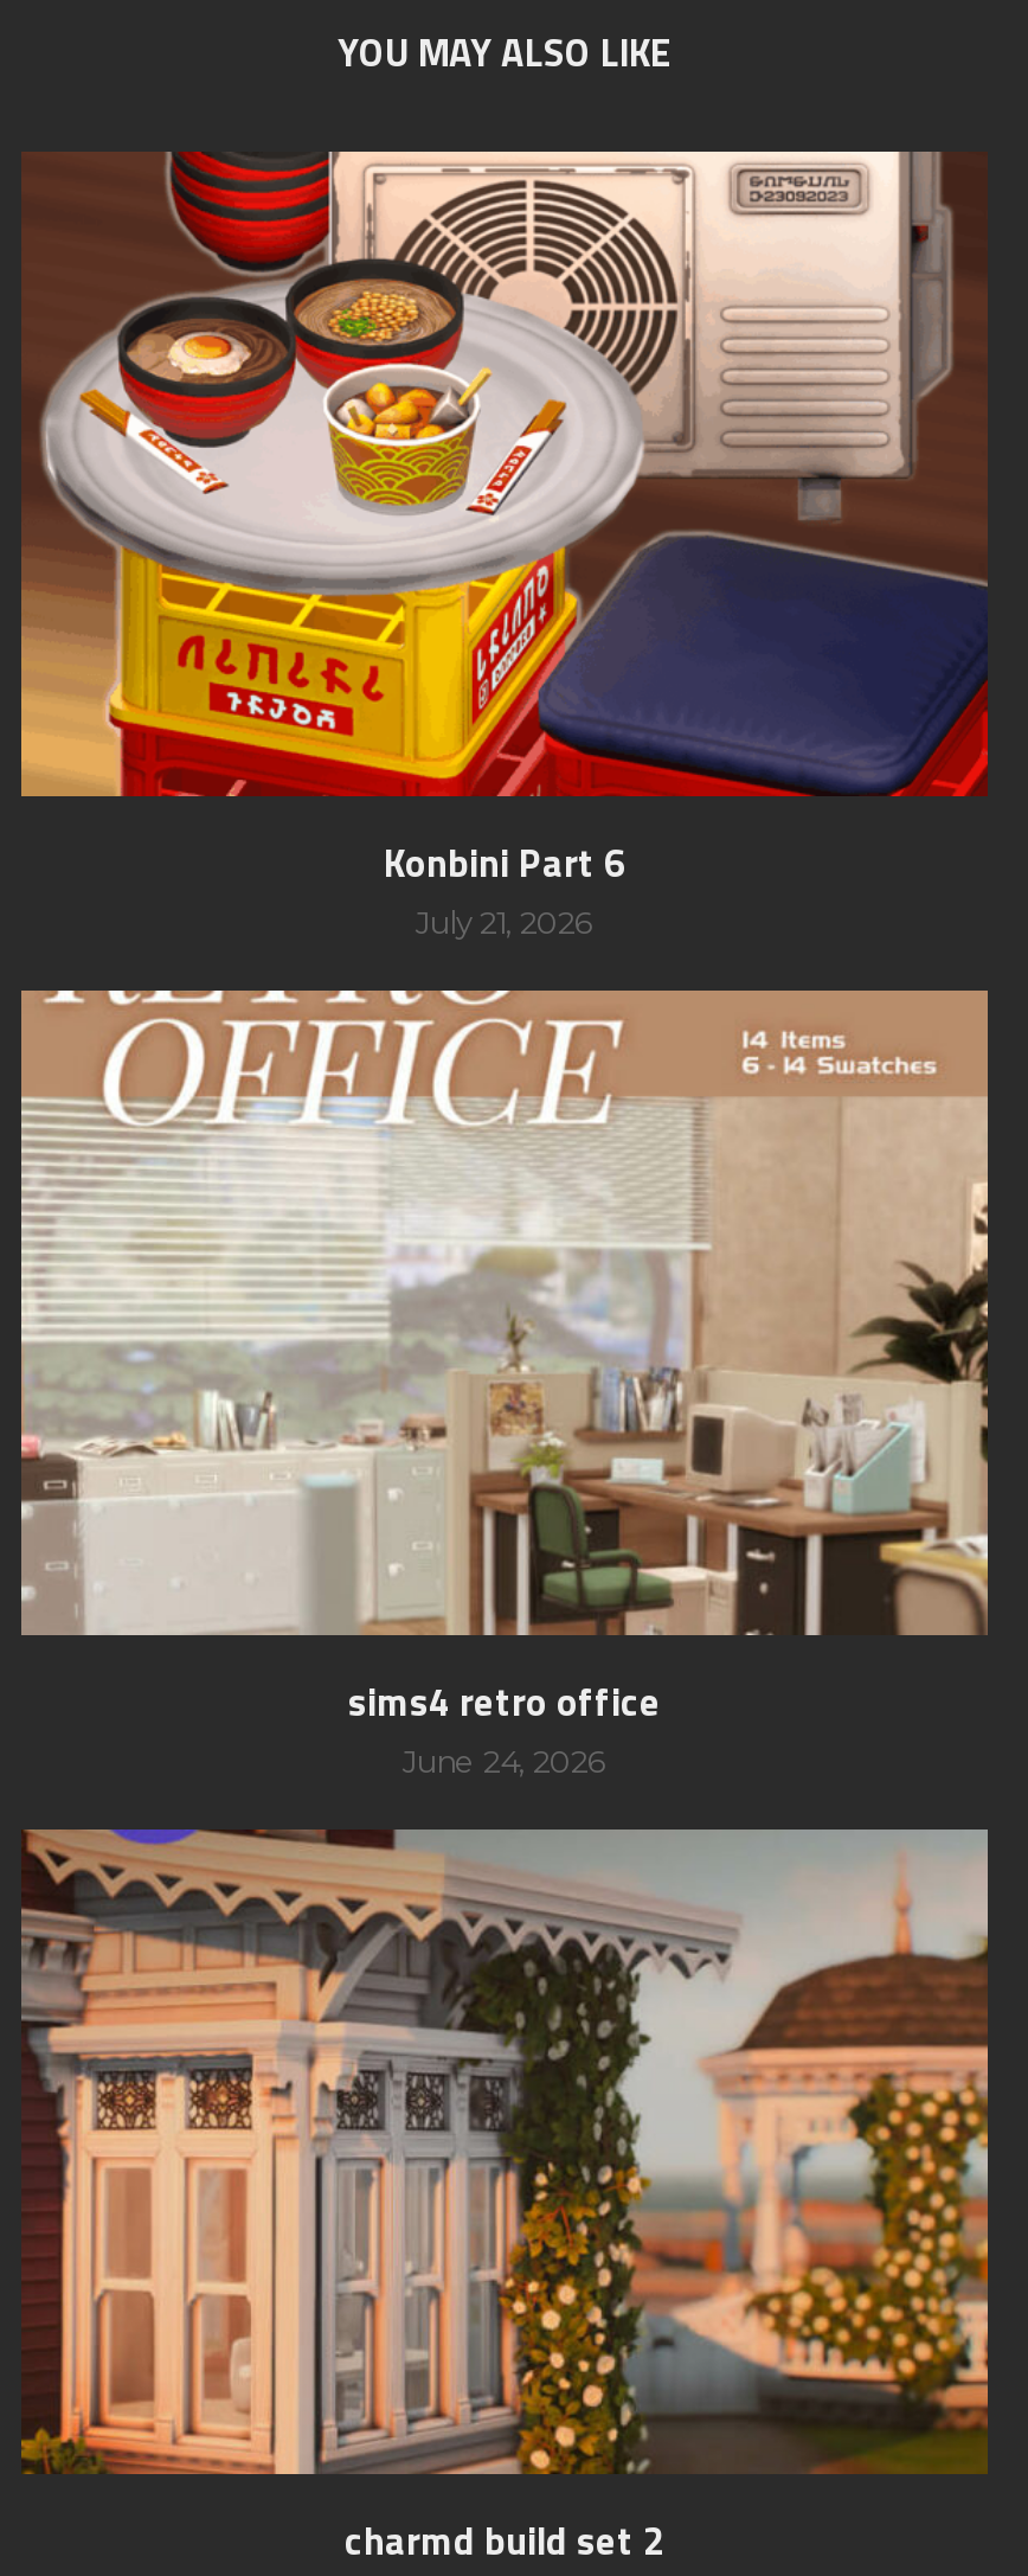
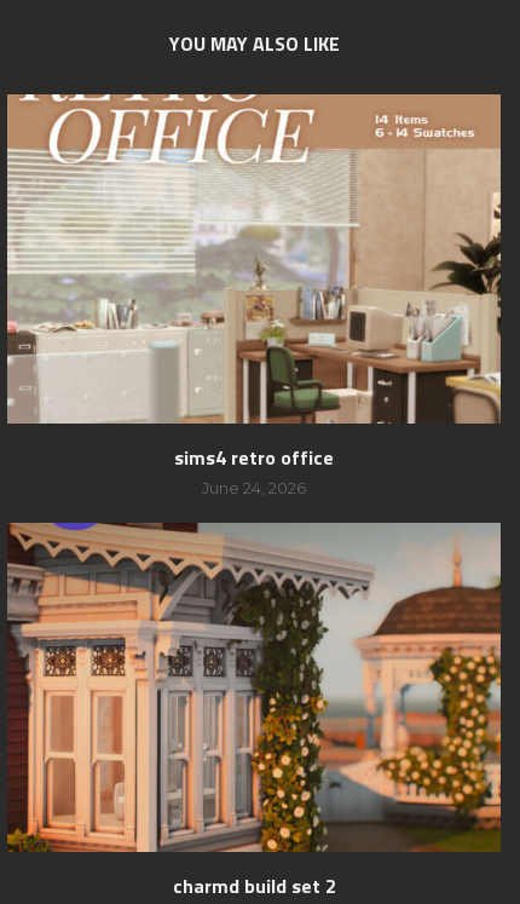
- [image]
- Konbini Part 6
- July 21, 2026
